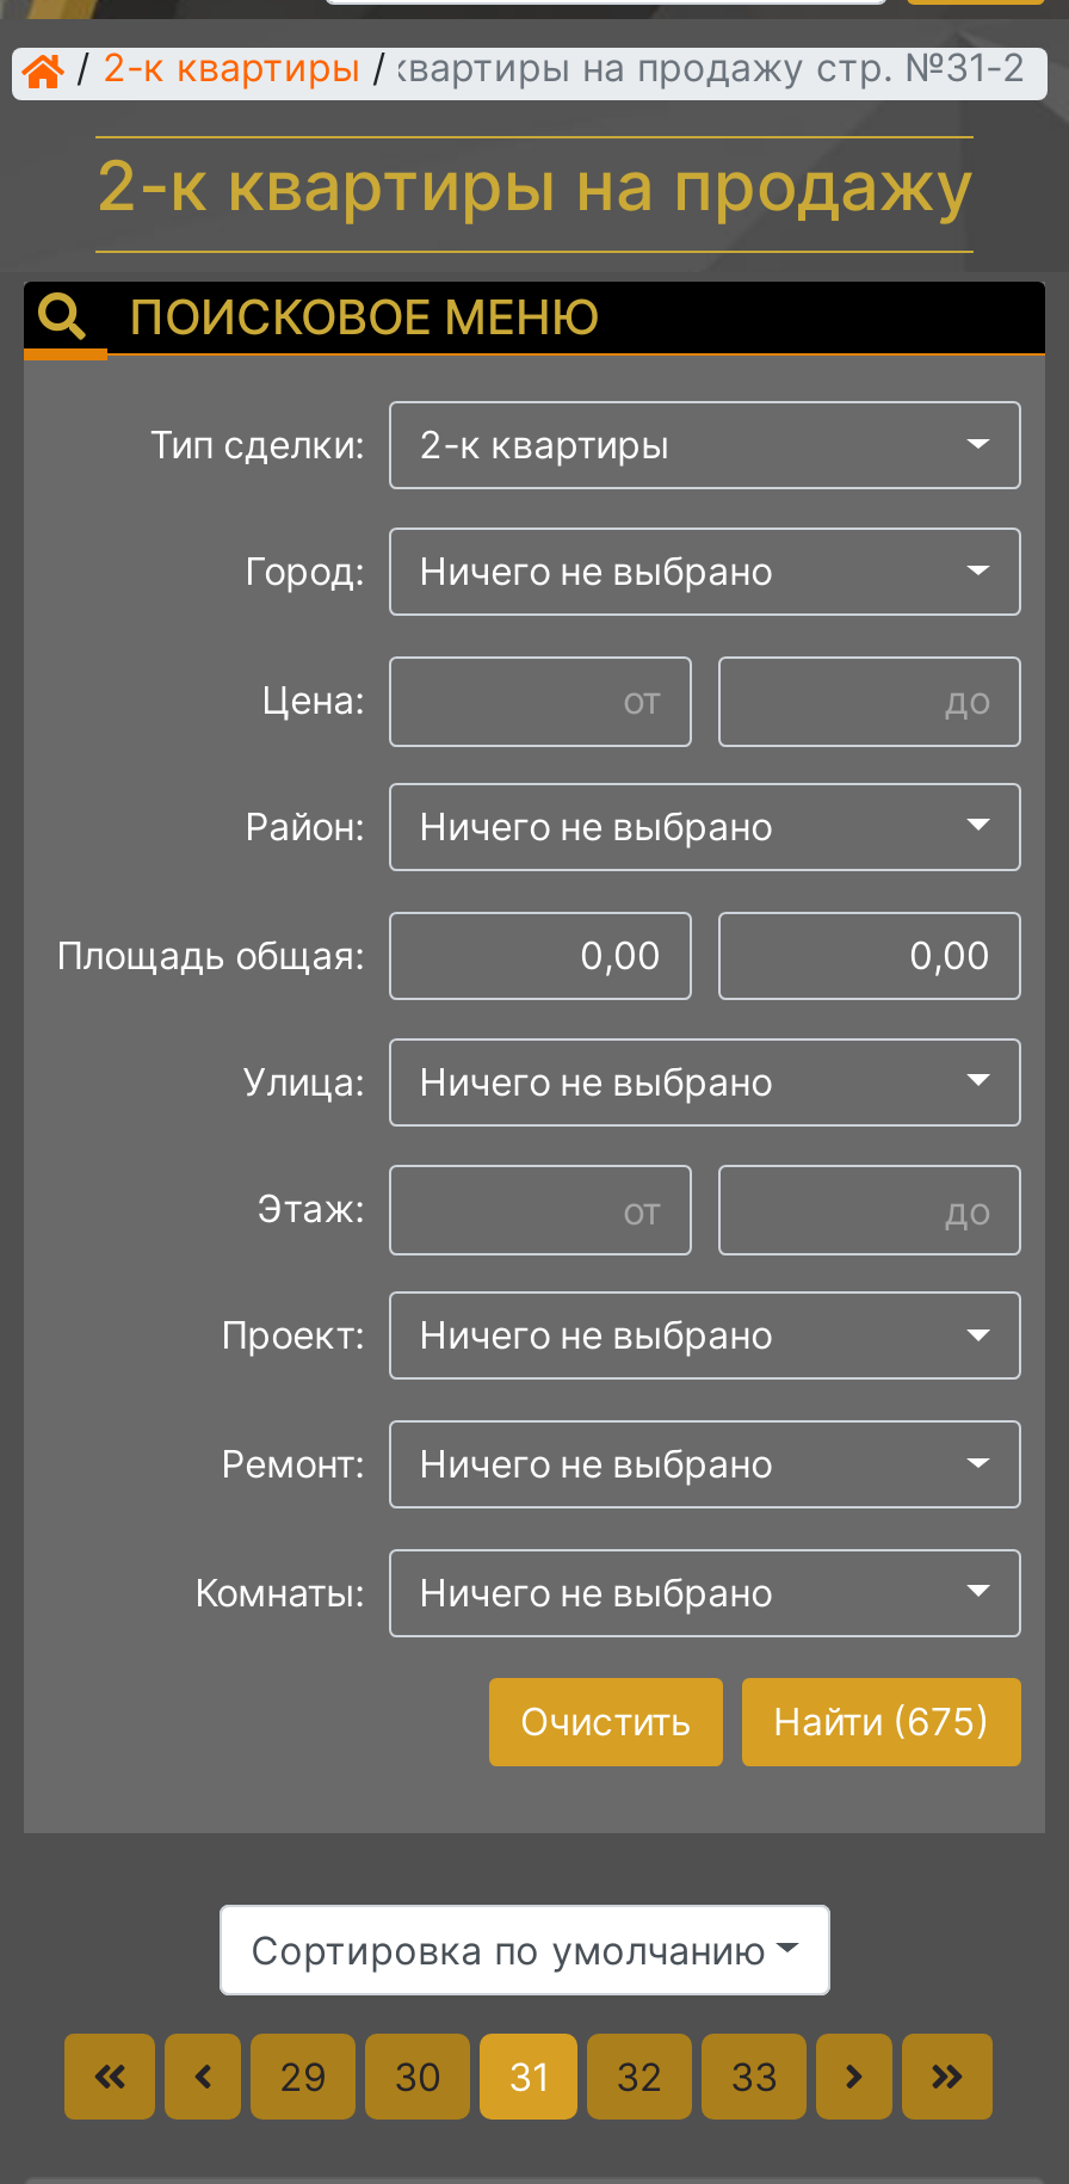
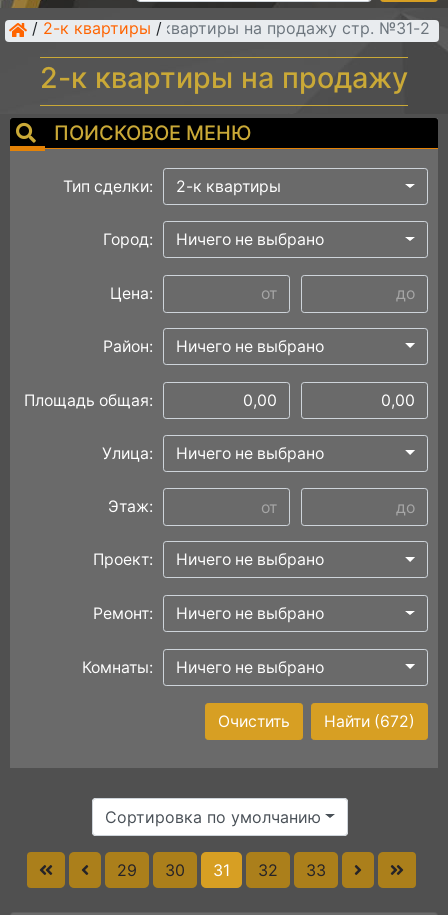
- Очистить Найти (675)
+ Очистить Найти (672)
